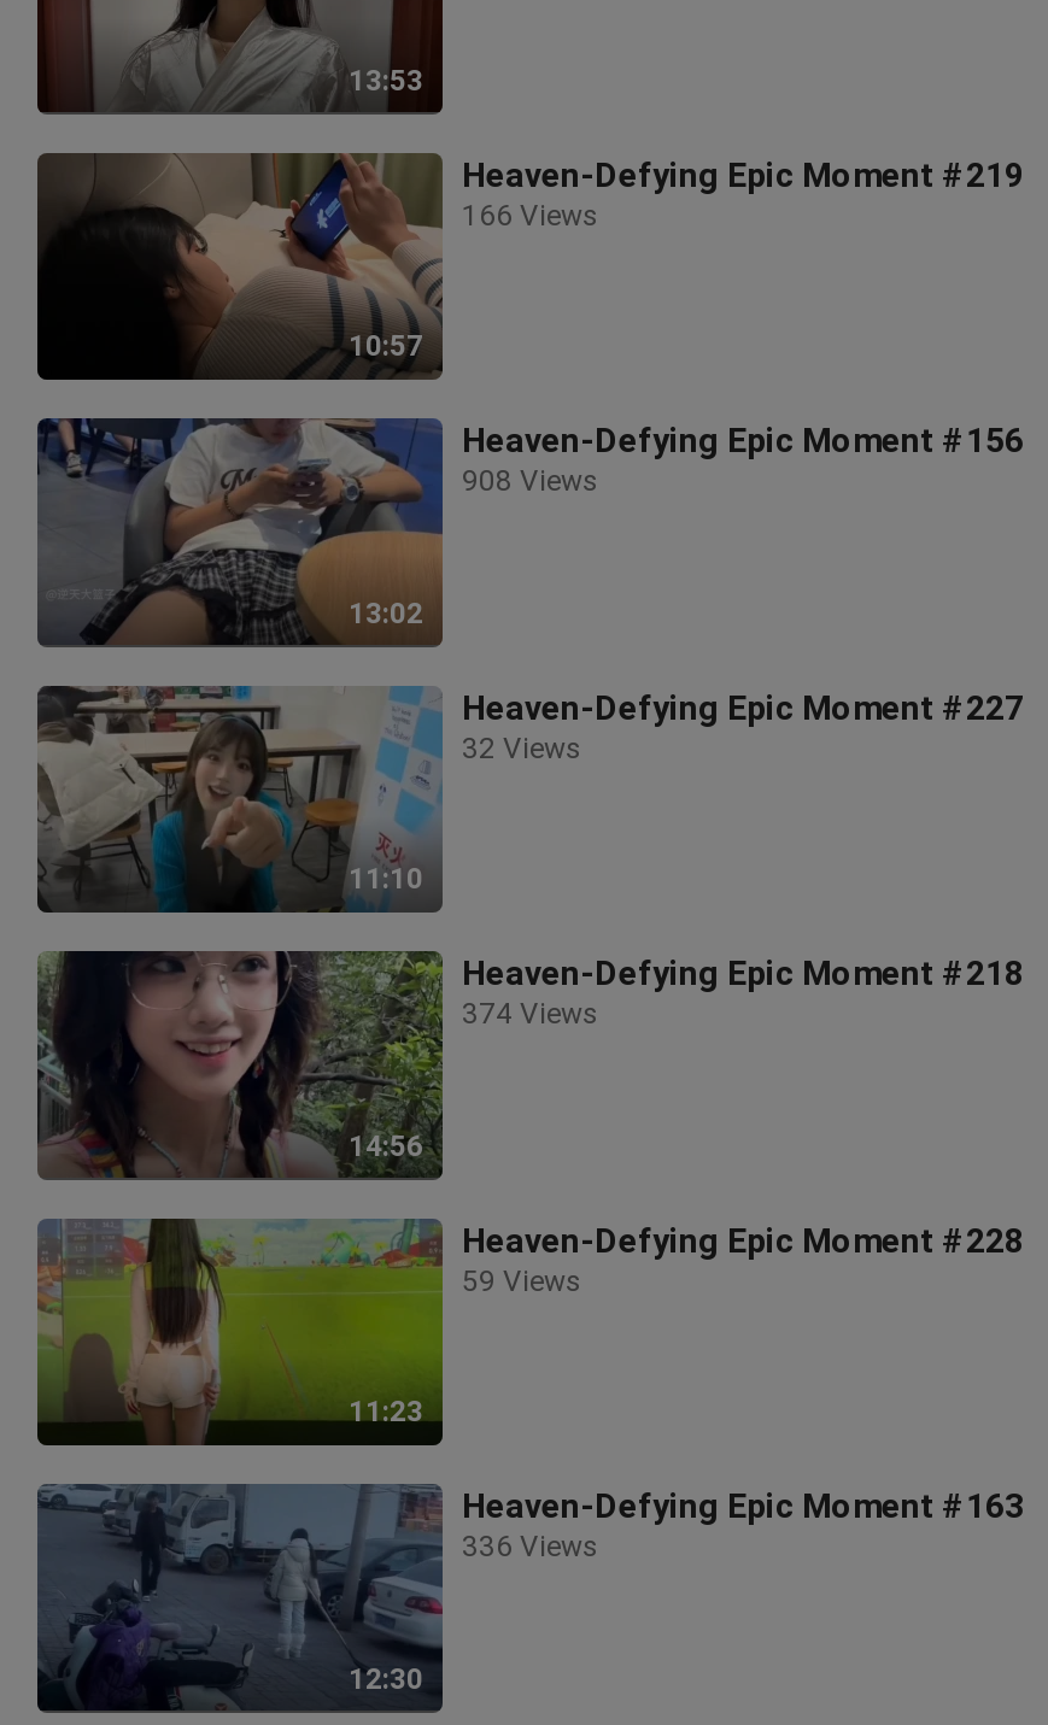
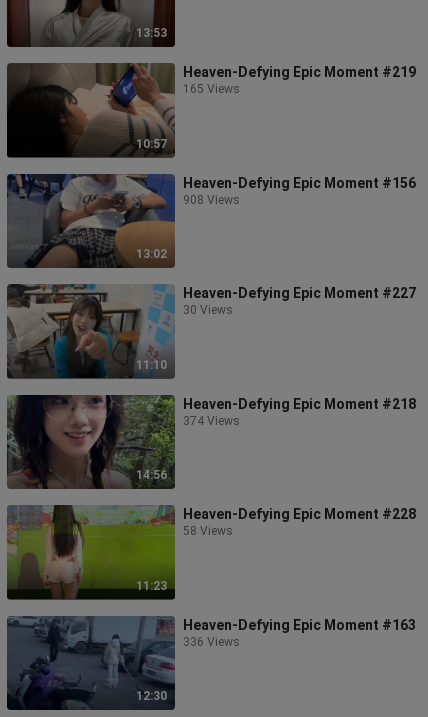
- 166 Views
+ 165 Views

- 32 Views
+ 30 Views

- 59 Views
+ 58 Views
